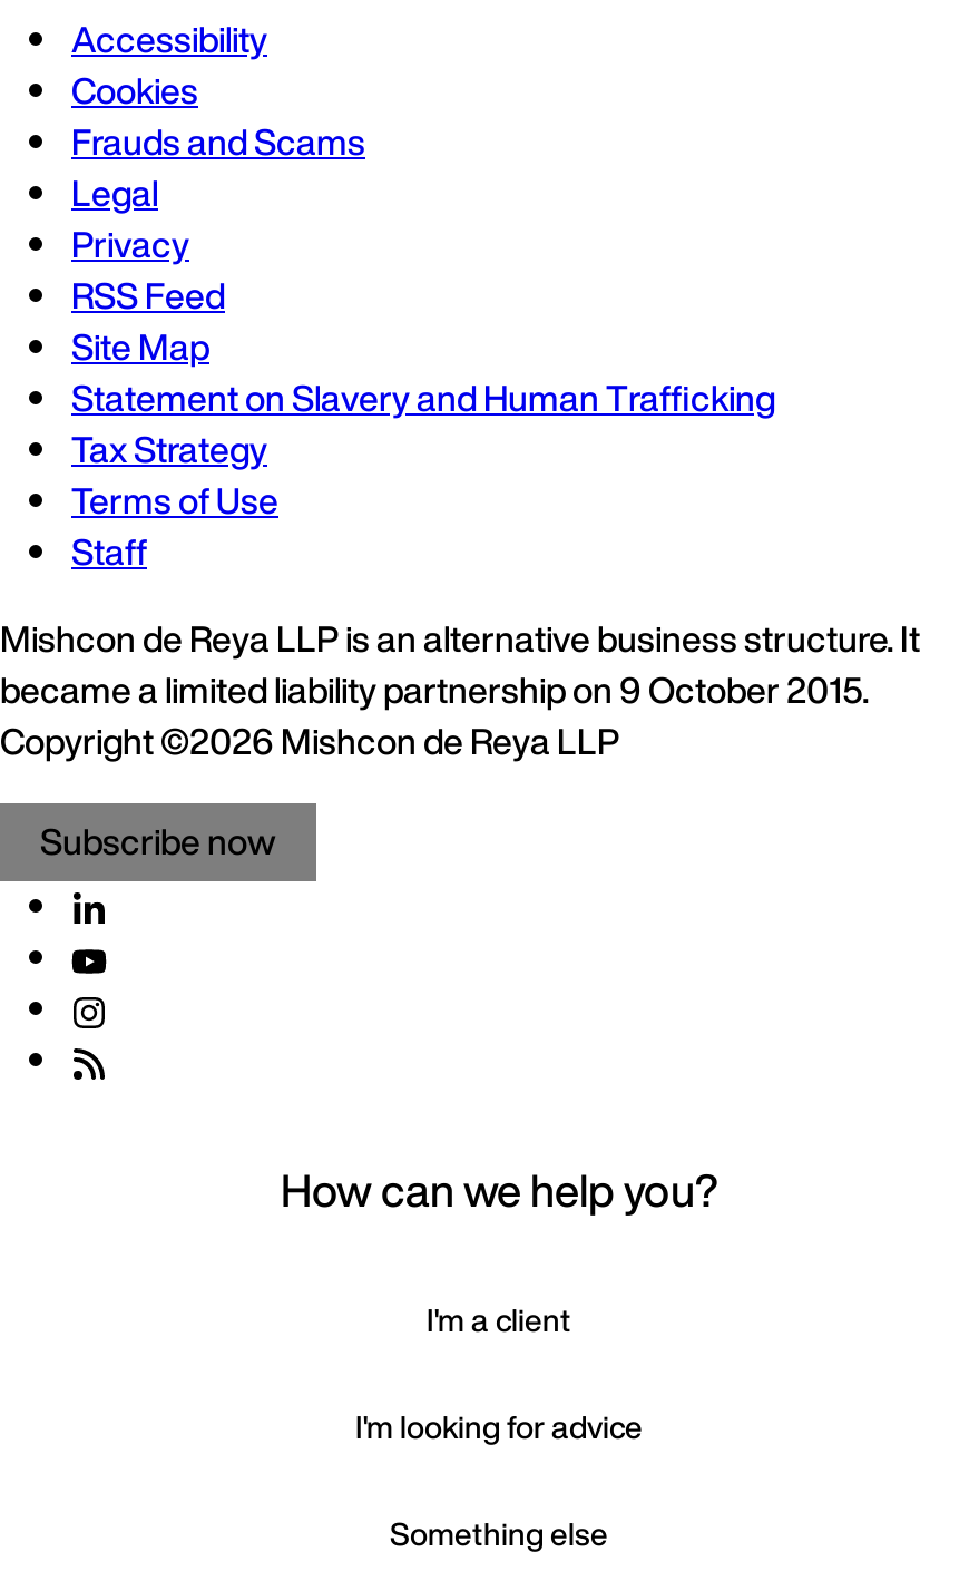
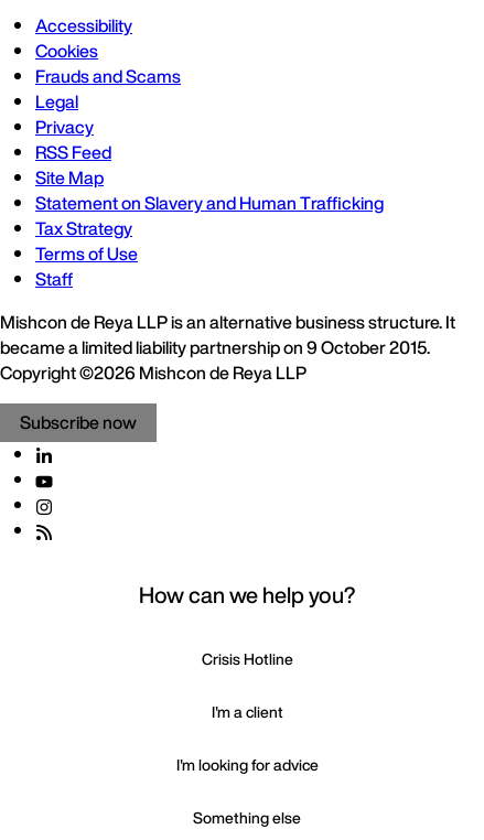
+ Crisis Hotline
